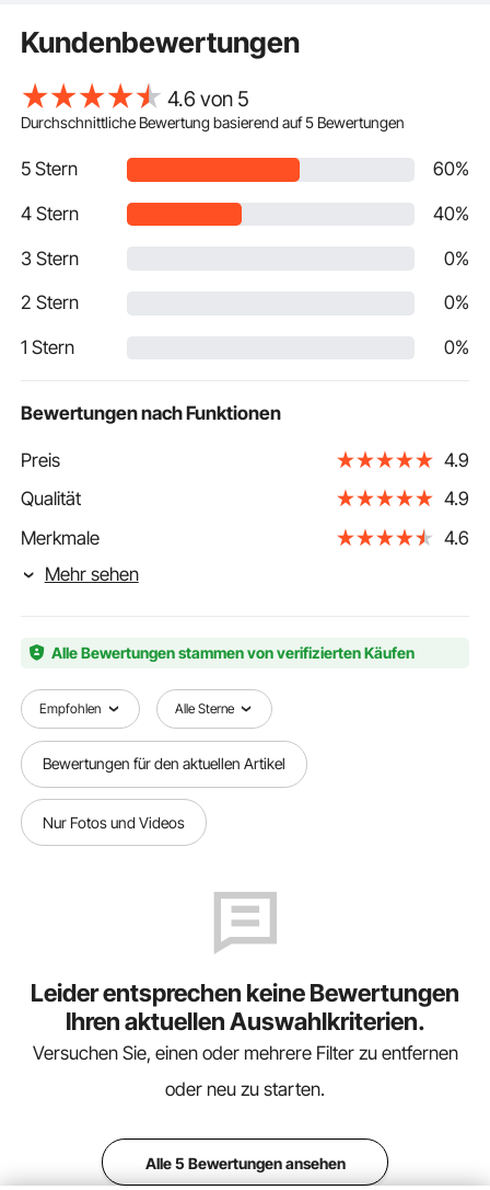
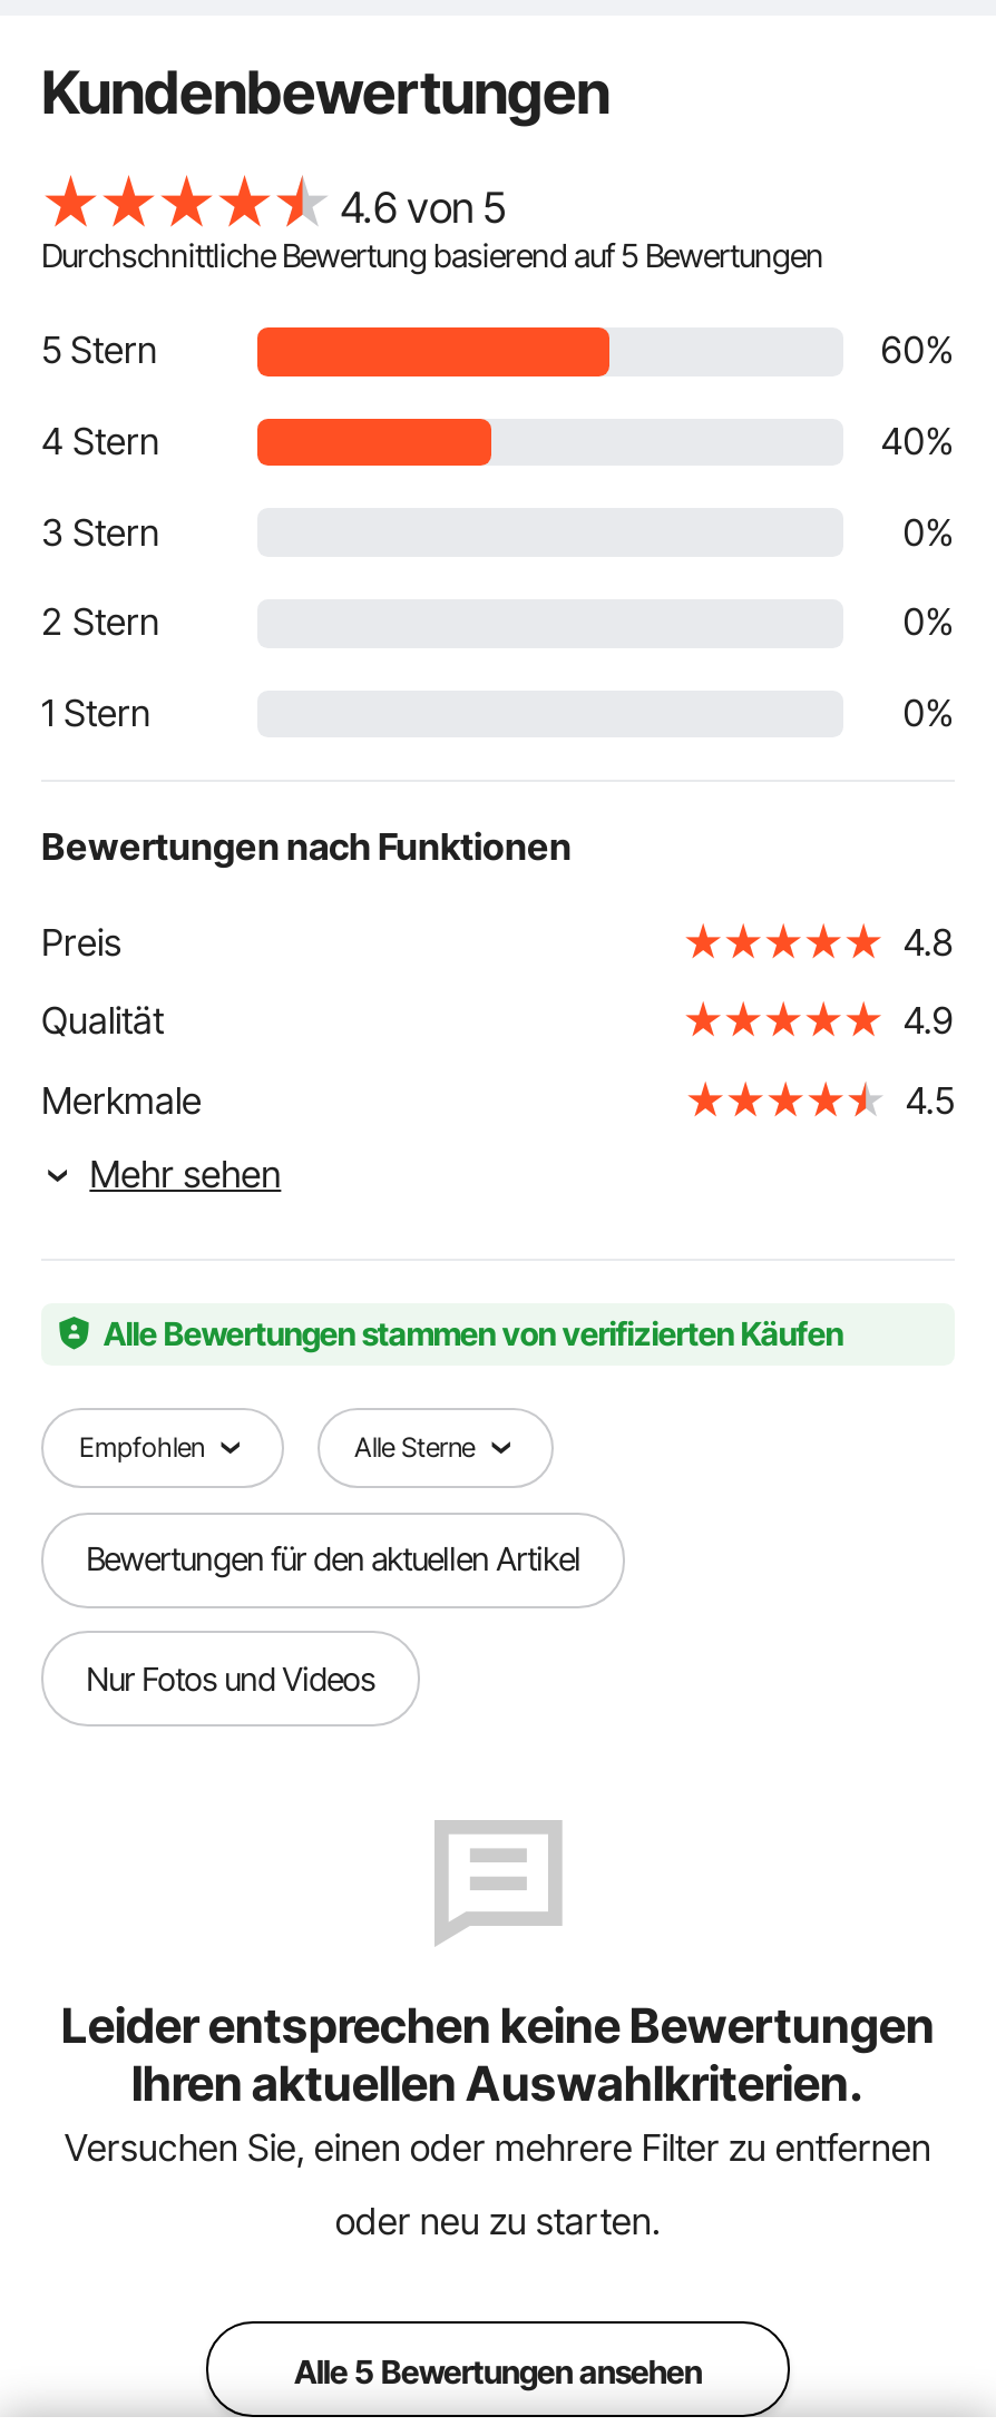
- 4.9
+ 4.8

- 4.6
+ 4.5
